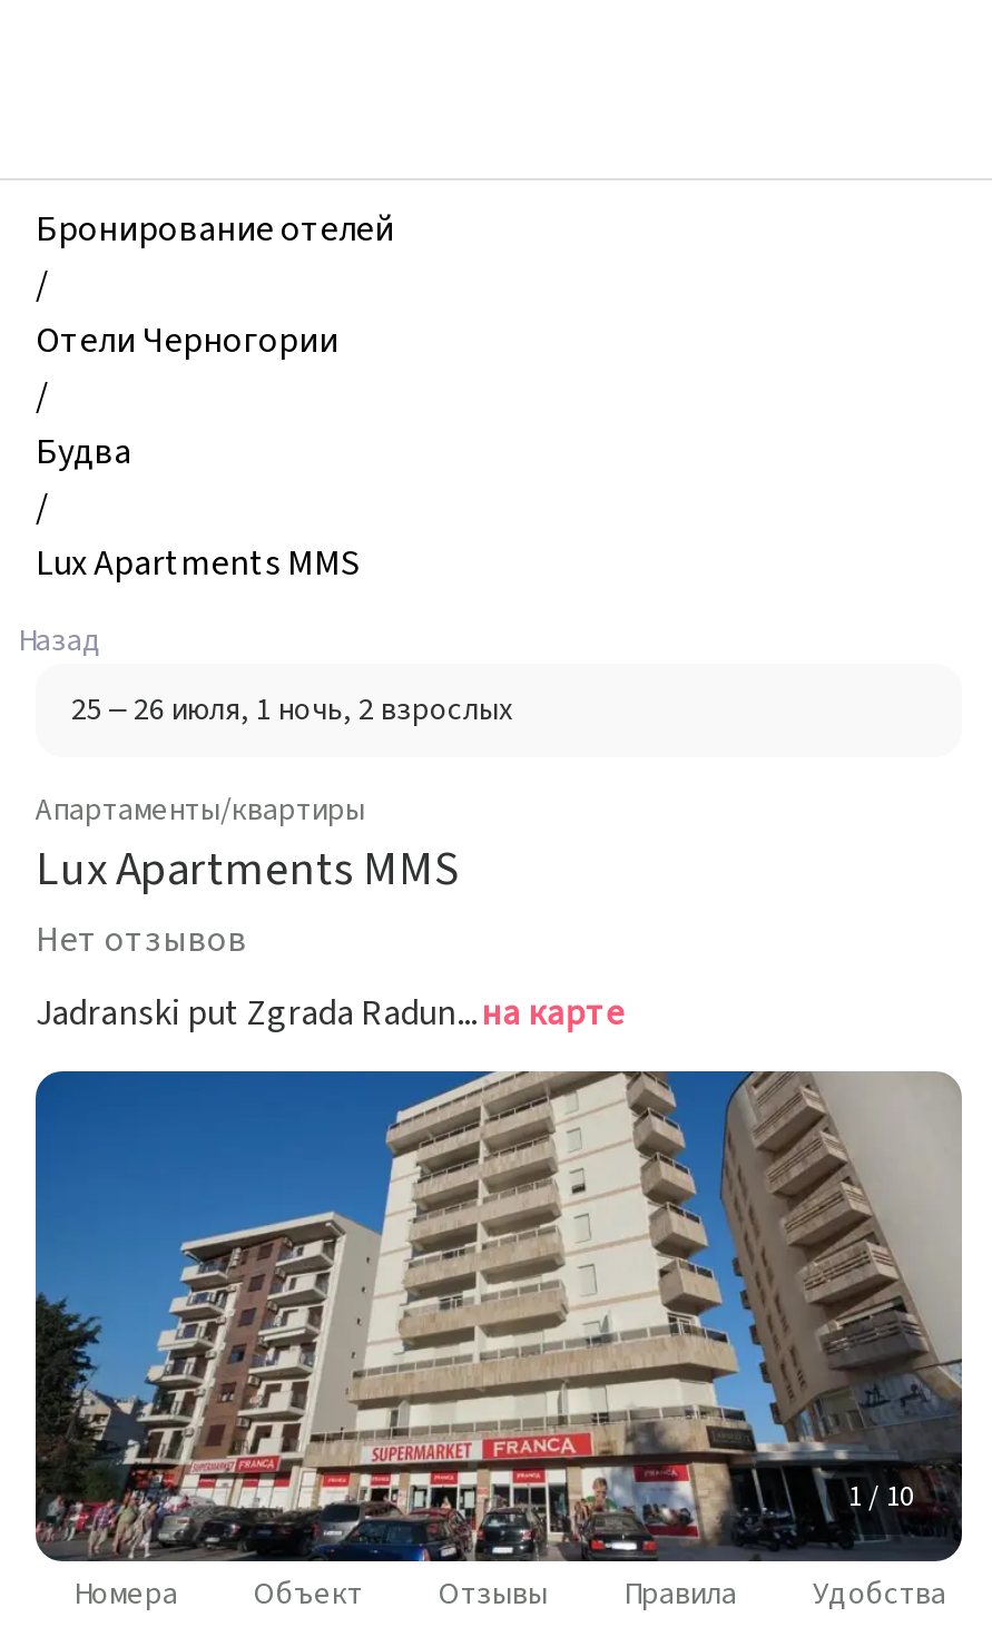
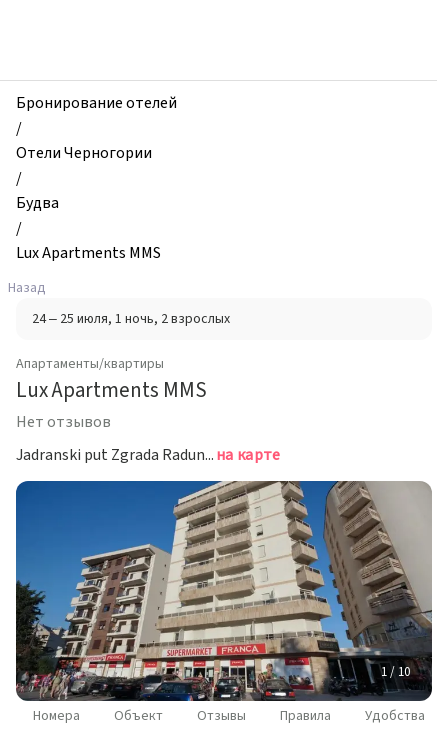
- 25 – 26 июля, 1 ночь, 2 взрослых
+ 24 – 25 июля, 1 ночь, 2 взрослых
